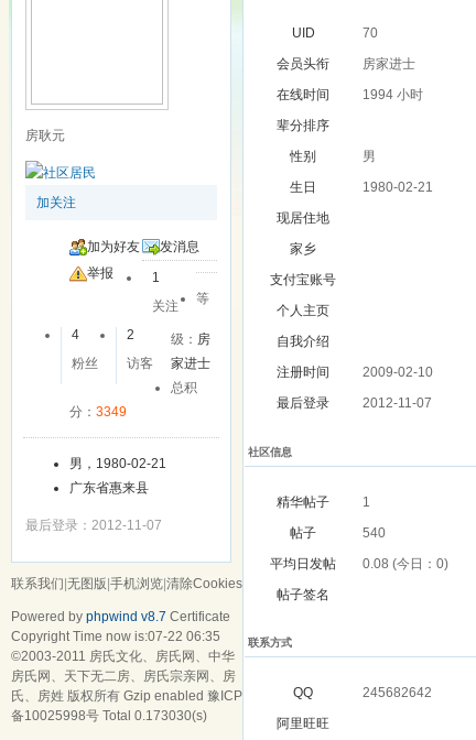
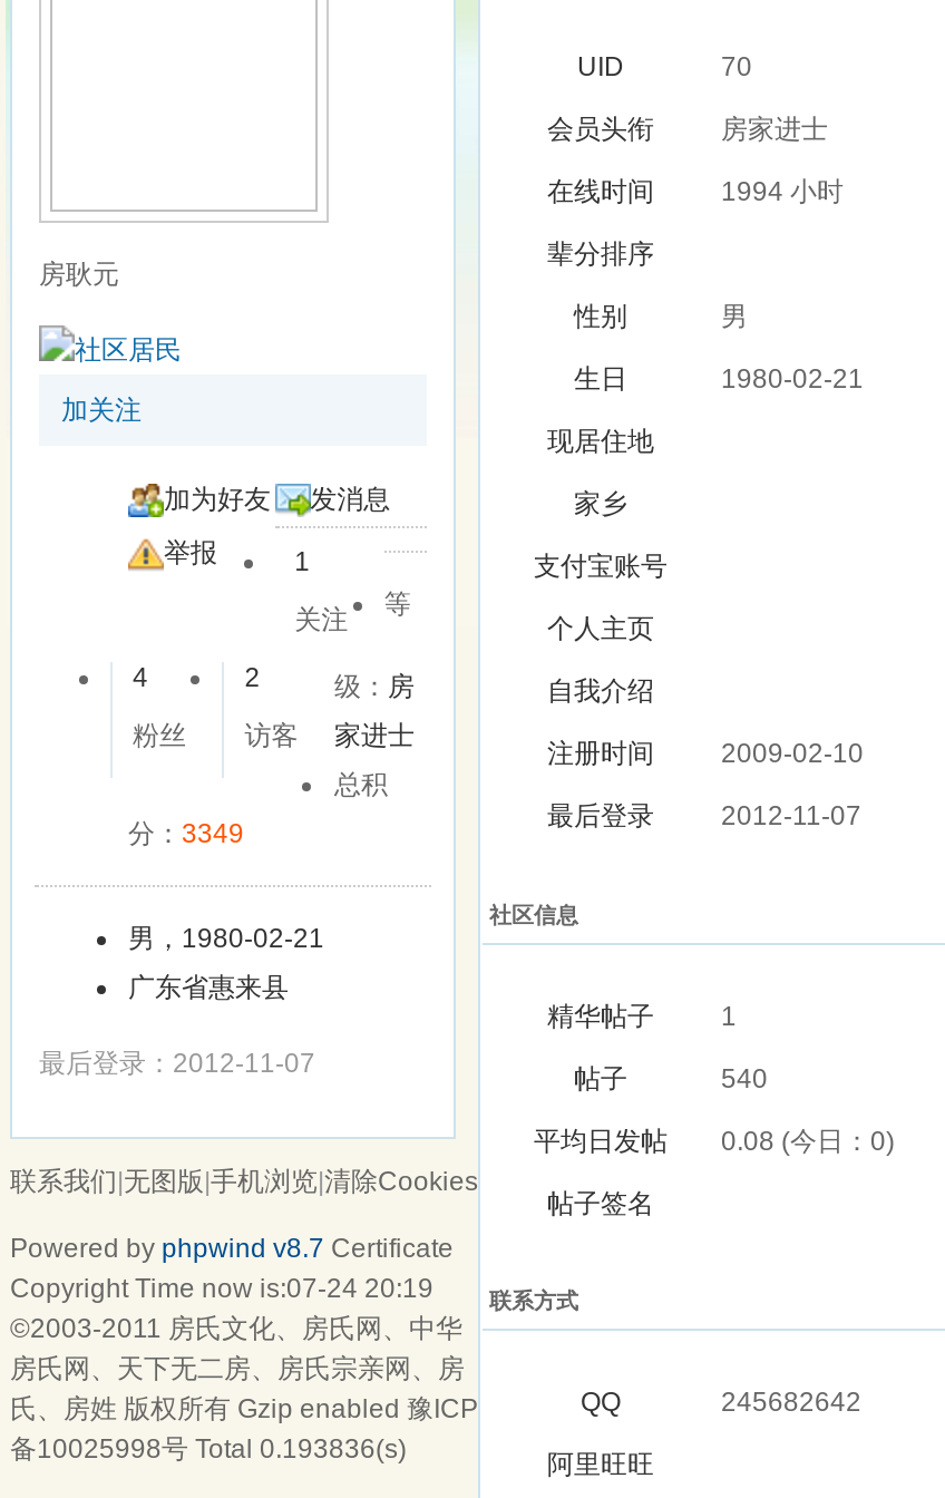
- Copyright Time now is:07-22 06:35
+ Copyright Time now is:07-24 20:19

- 备10025998号 Total 0.173030(s)
+ 备10025998号 Total 0.193836(s)
